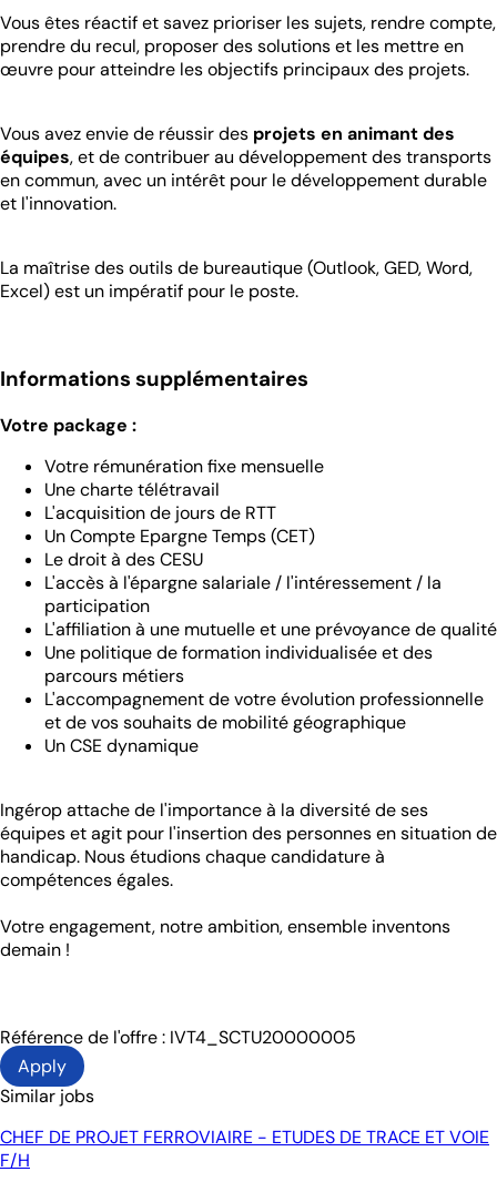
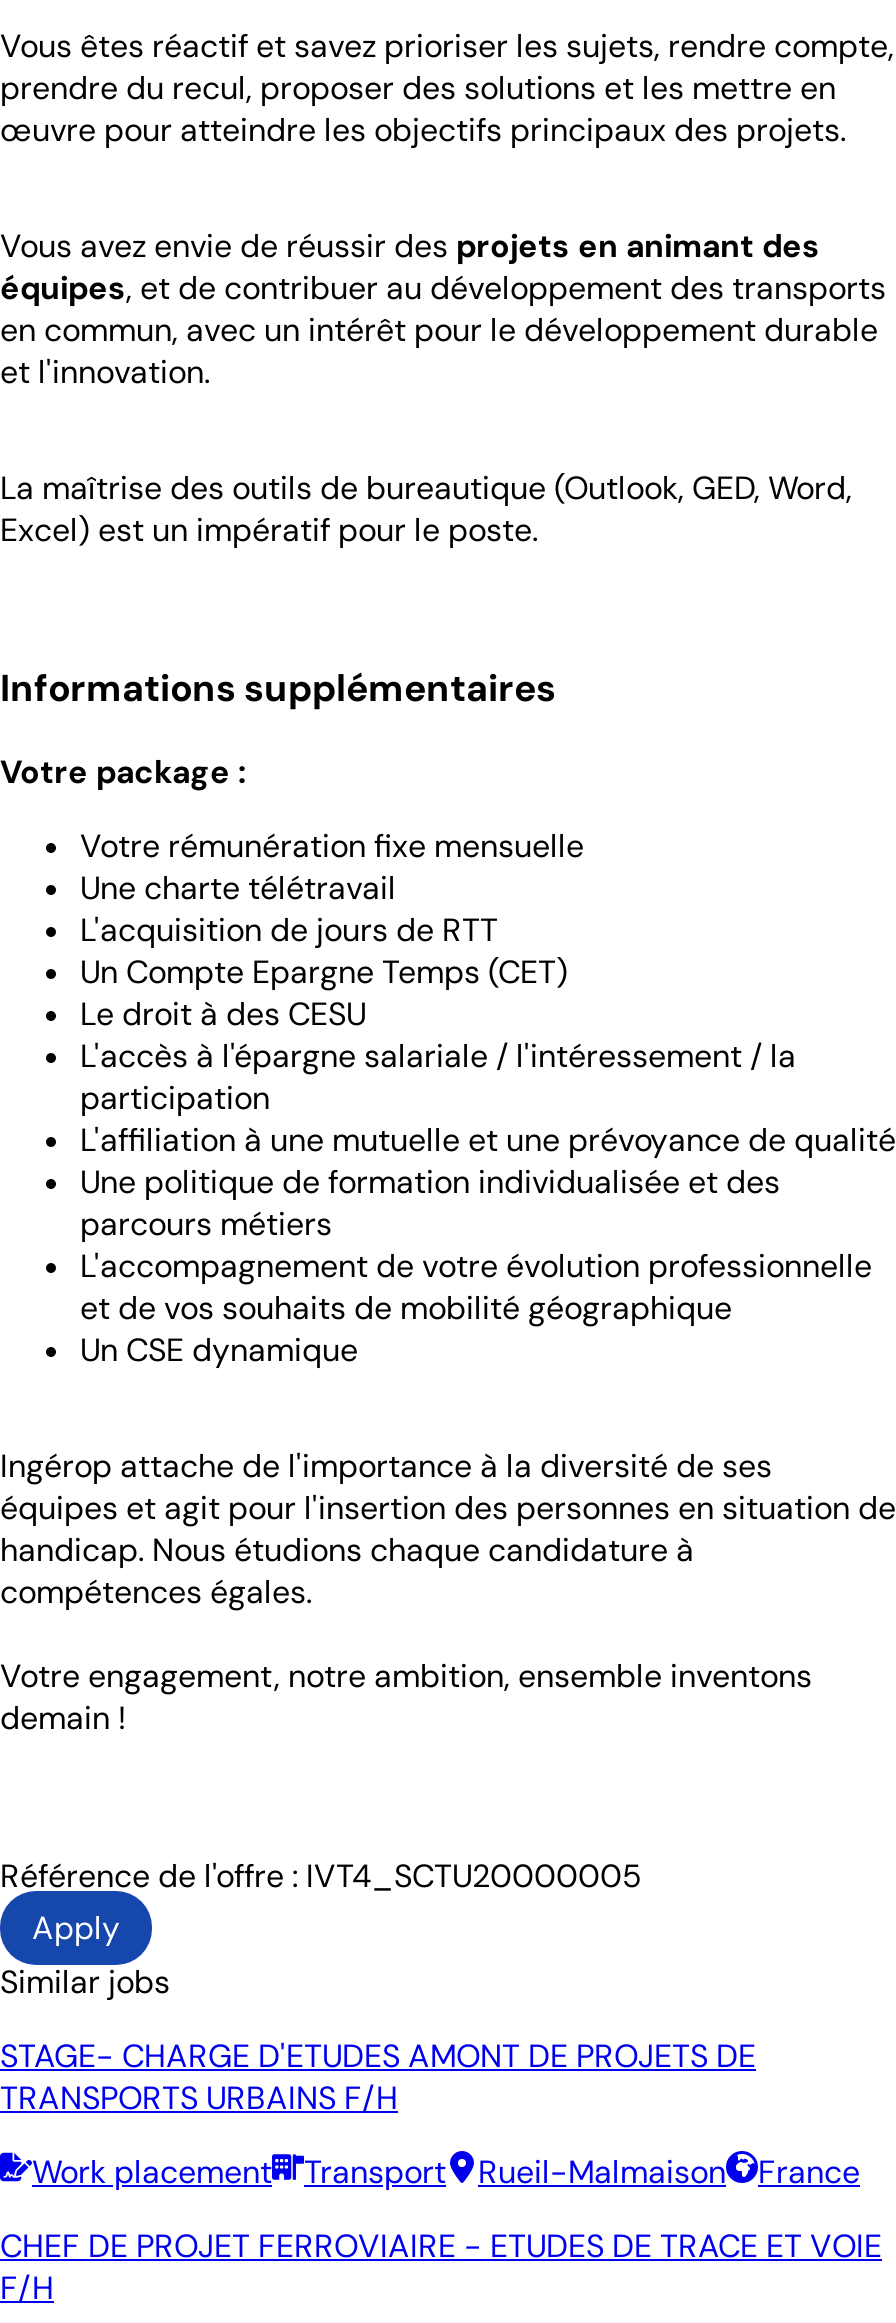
+ STAGE- CHARGE D'ETUDES AMONT DE PROJETS DE
+ TRANSPORTS URBAINS F/H
+ Work placement
+ Transport
+ Rueil-Malmaison
+ France
